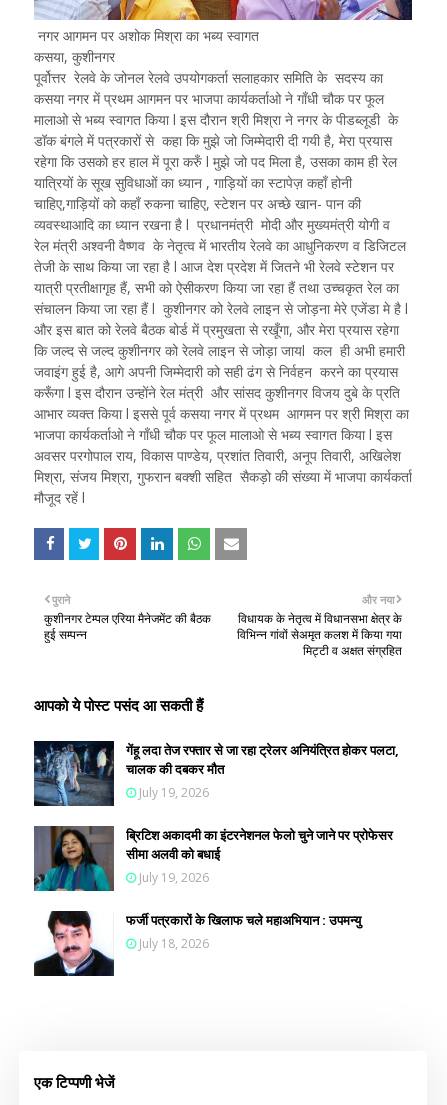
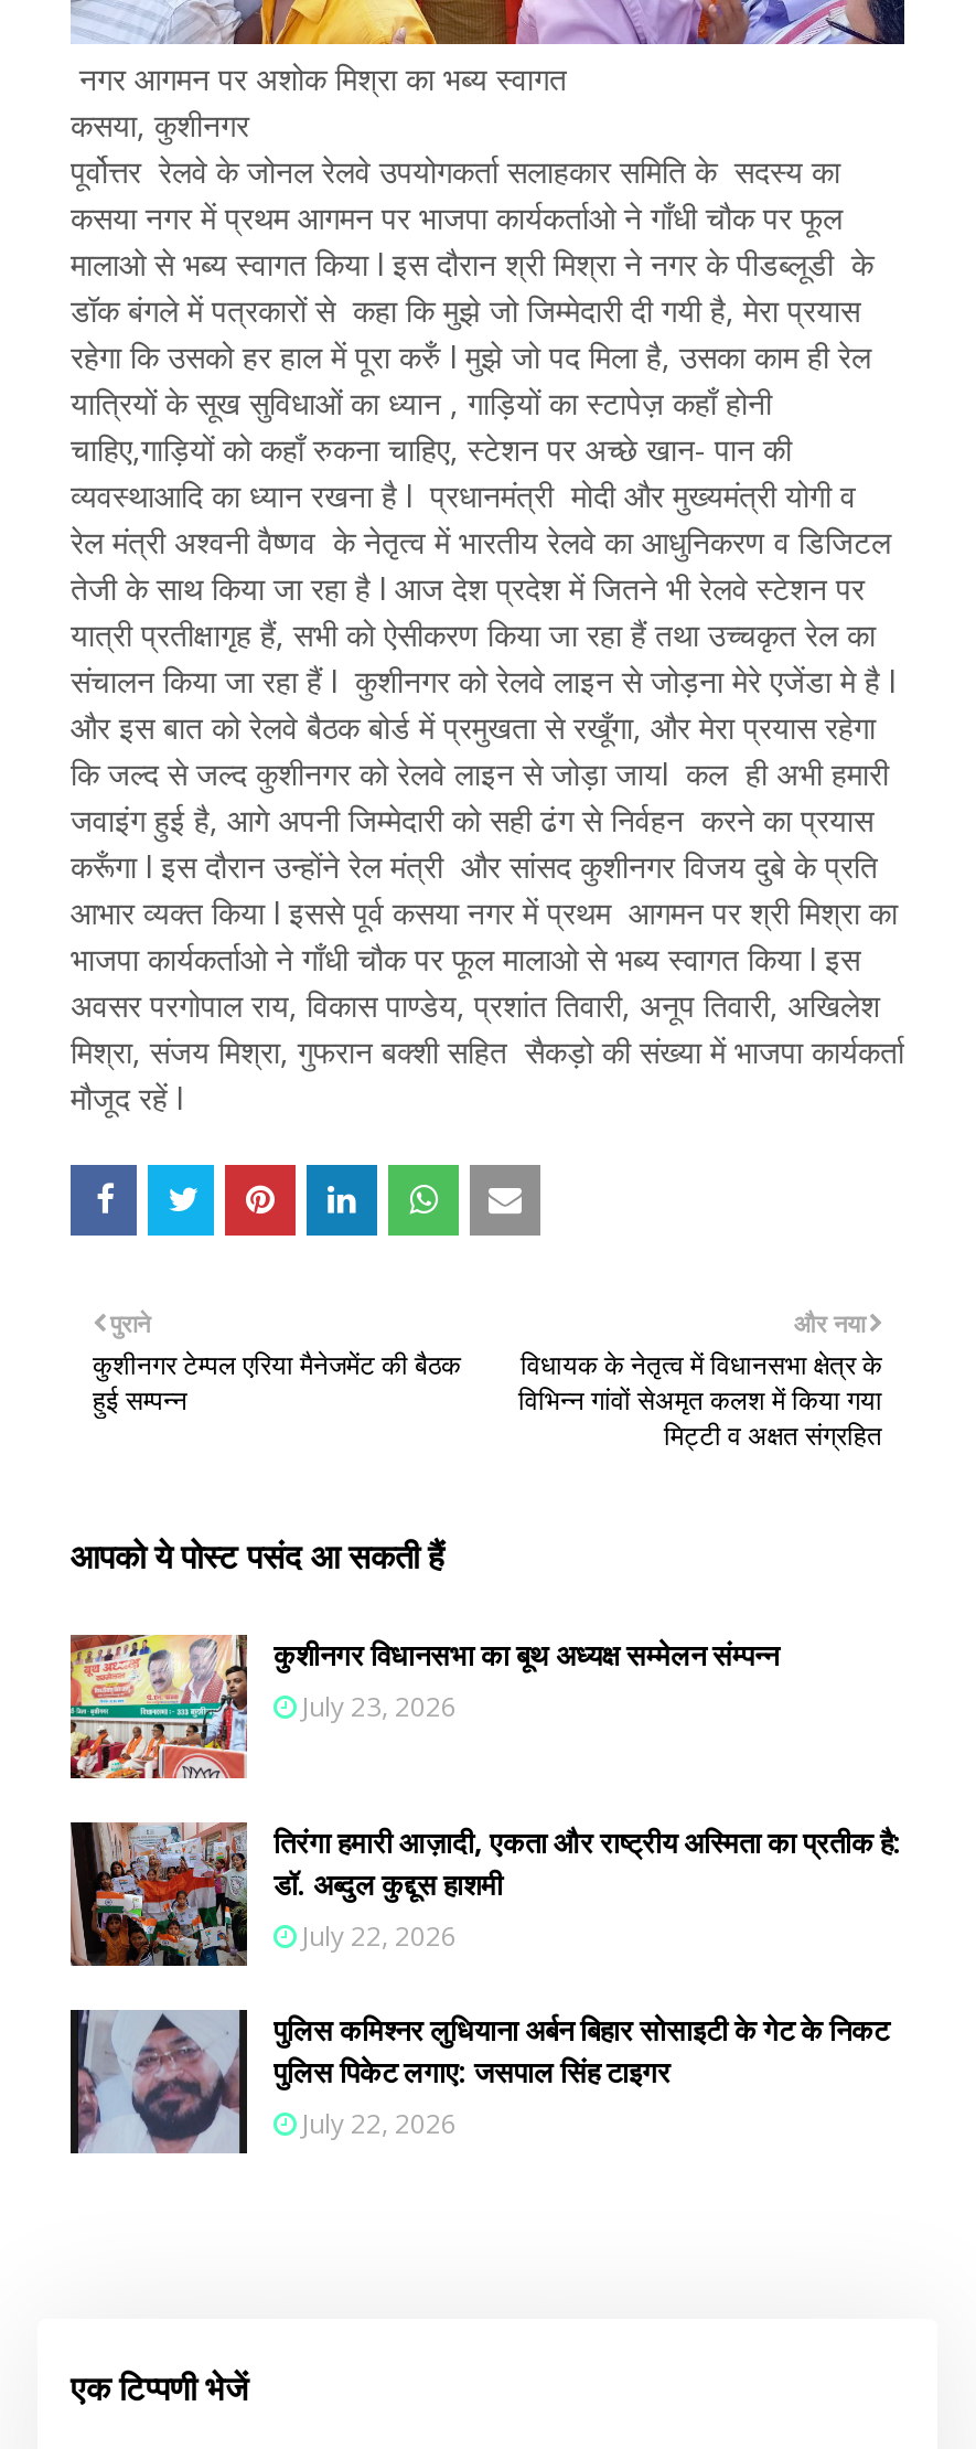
- [image]
- गेंहू लदा तेज रफ्तार से जा रहा ट्रेलर अनियंत्रित होकर पलटा,
- चालक की दबकर मौत
- July 19, 2026
+ [image]
+ कुशीनगर विधानसभा का बूथ अध्यक्ष सम्मेलन संम्पन्न
+ July 23, 2026

- [image]
- ब्रिटिश अकादमी का इंटरनेशनल फेलो चुने जाने पर प्रोफेसर
- सीमा अलवी को बधाई
- July 19, 2026
+ [image]
+ तिरंगा हमारी आज़ादी, एकता और राष्ट्रीय अस्मिता का प्रतीक है:
+ डॉ. अब्दुल कुद्दूस हाशमी
+ July 22, 2026

- [image]
- फजी॔ पत्रकारों के खिलाफ चले महाअभियान : उपमन्यु
- July 18, 2026
+ [image]
+ पुलिस कमिश्नर लुधियाना अर्बन बिहार सोसाइटी के गेट के निकट
+ पुलिस पिकेट लगाए: जसपाल सिंह टाइगर
+ July 22, 2026
